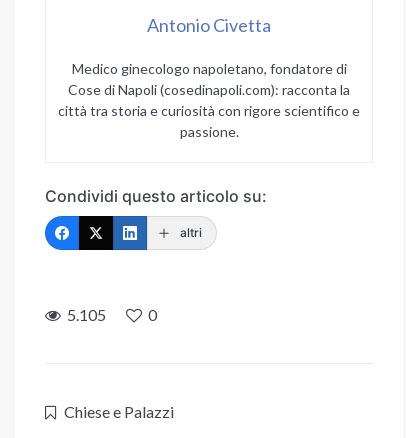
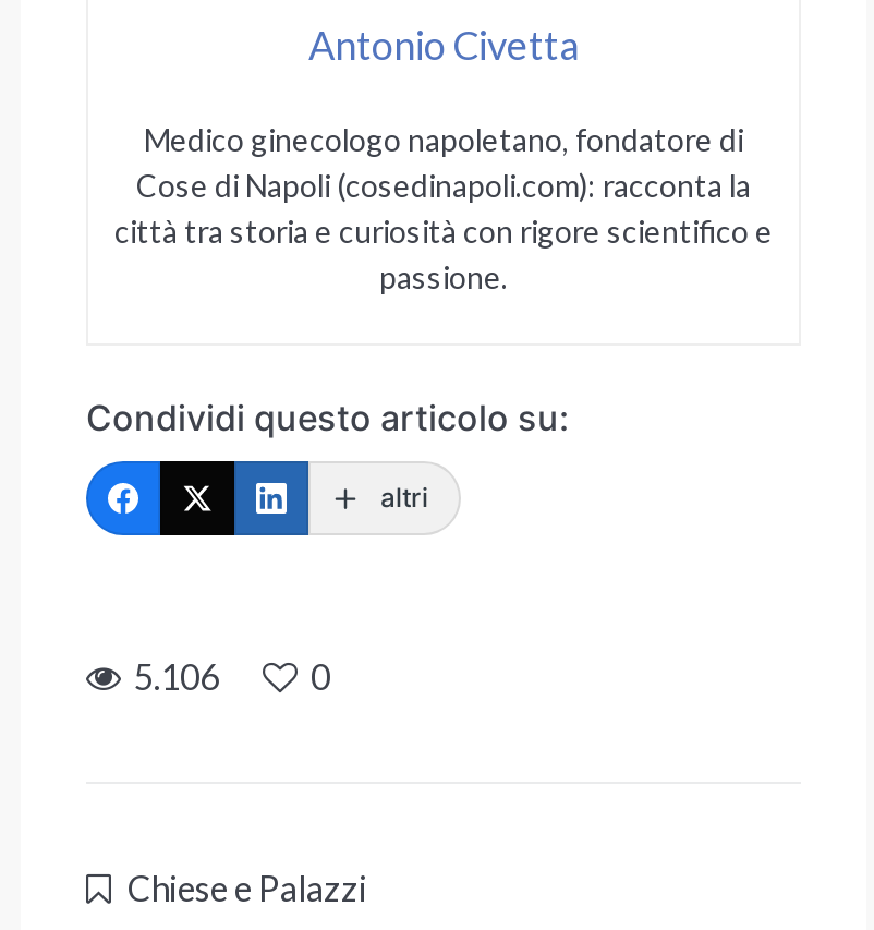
- 5.105
+ 5.106
